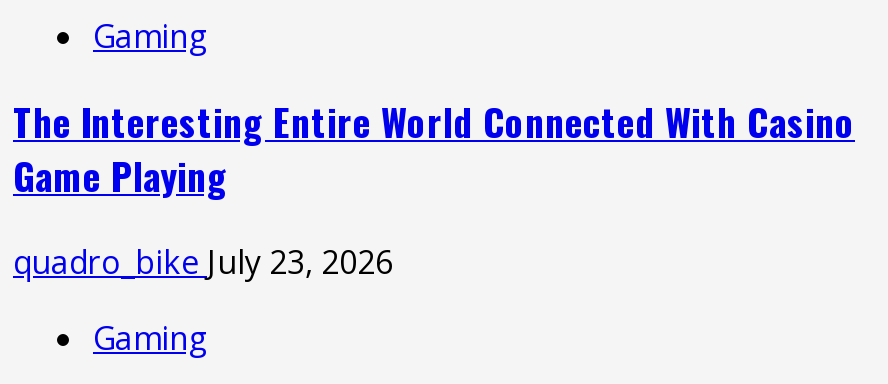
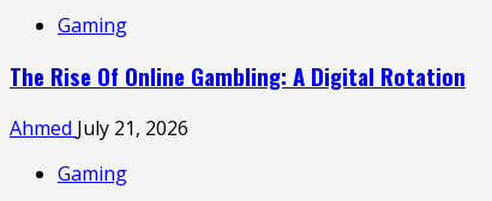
- The Interesting Entire World Connected With Casino
- Game Playing
+ The Rise Of Online Gambling: A Digital Rotation

- quadro_bike July 23, 2026
+ Ahmed July 21, 2026
